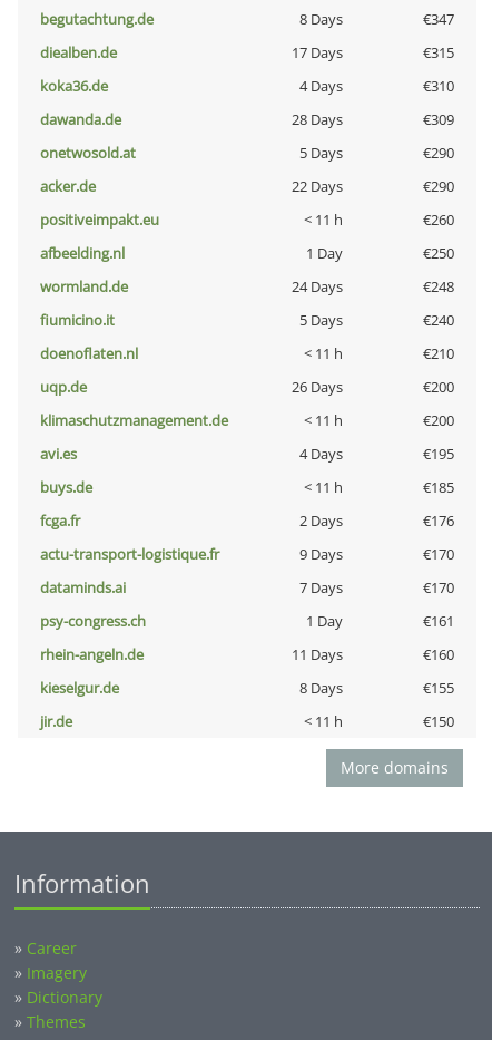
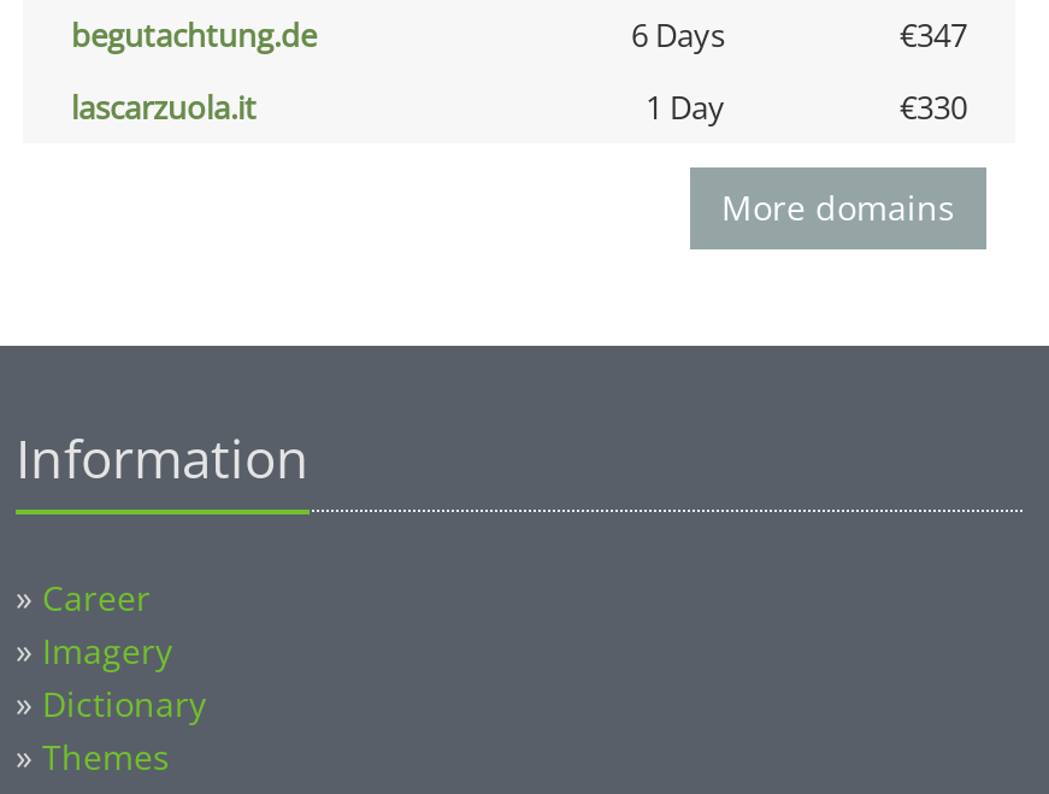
- 8 Days
+ 6 Days

- diealben.de
- 17 Days
- €315
- koka36.de
- 4 Days
- €310
- dawanda.de
- 28 Days
- €309
- onetwosold.at
- 5 Days
- €290
- acker.de
- 22 Days
- €290
- positiveimpakt.eu
- < 11 h
- €260
- afbeelding.nl
+ lascarzuola.it

- €250
- wormland.de
- 24 Days
- €248
- fiumicino.it
- 5 Days
- €240
- doenoflaten.nl
- < 11 h
- €210
- uqp.de
- 26 Days
- €200
- klimaschutzmanagement.de
- < 11 h
- €200
- avi.es
- 4 Days
- €195
- buys.de
- < 11 h
- €185
- fcga.fr
- 2 Days
- €176
- actu-transport-logistique.fr
- 9 Days
- €170
- dataminds.ai
- 7 Days
- €170
- psy-congress.ch
- 1 Day
- €161
- rhein-angeln.de
- 11 Days
- €160
- kieselgur.de
- 8 Days
- €155
- jir.de
- < 11 h
- €150
+ €330
